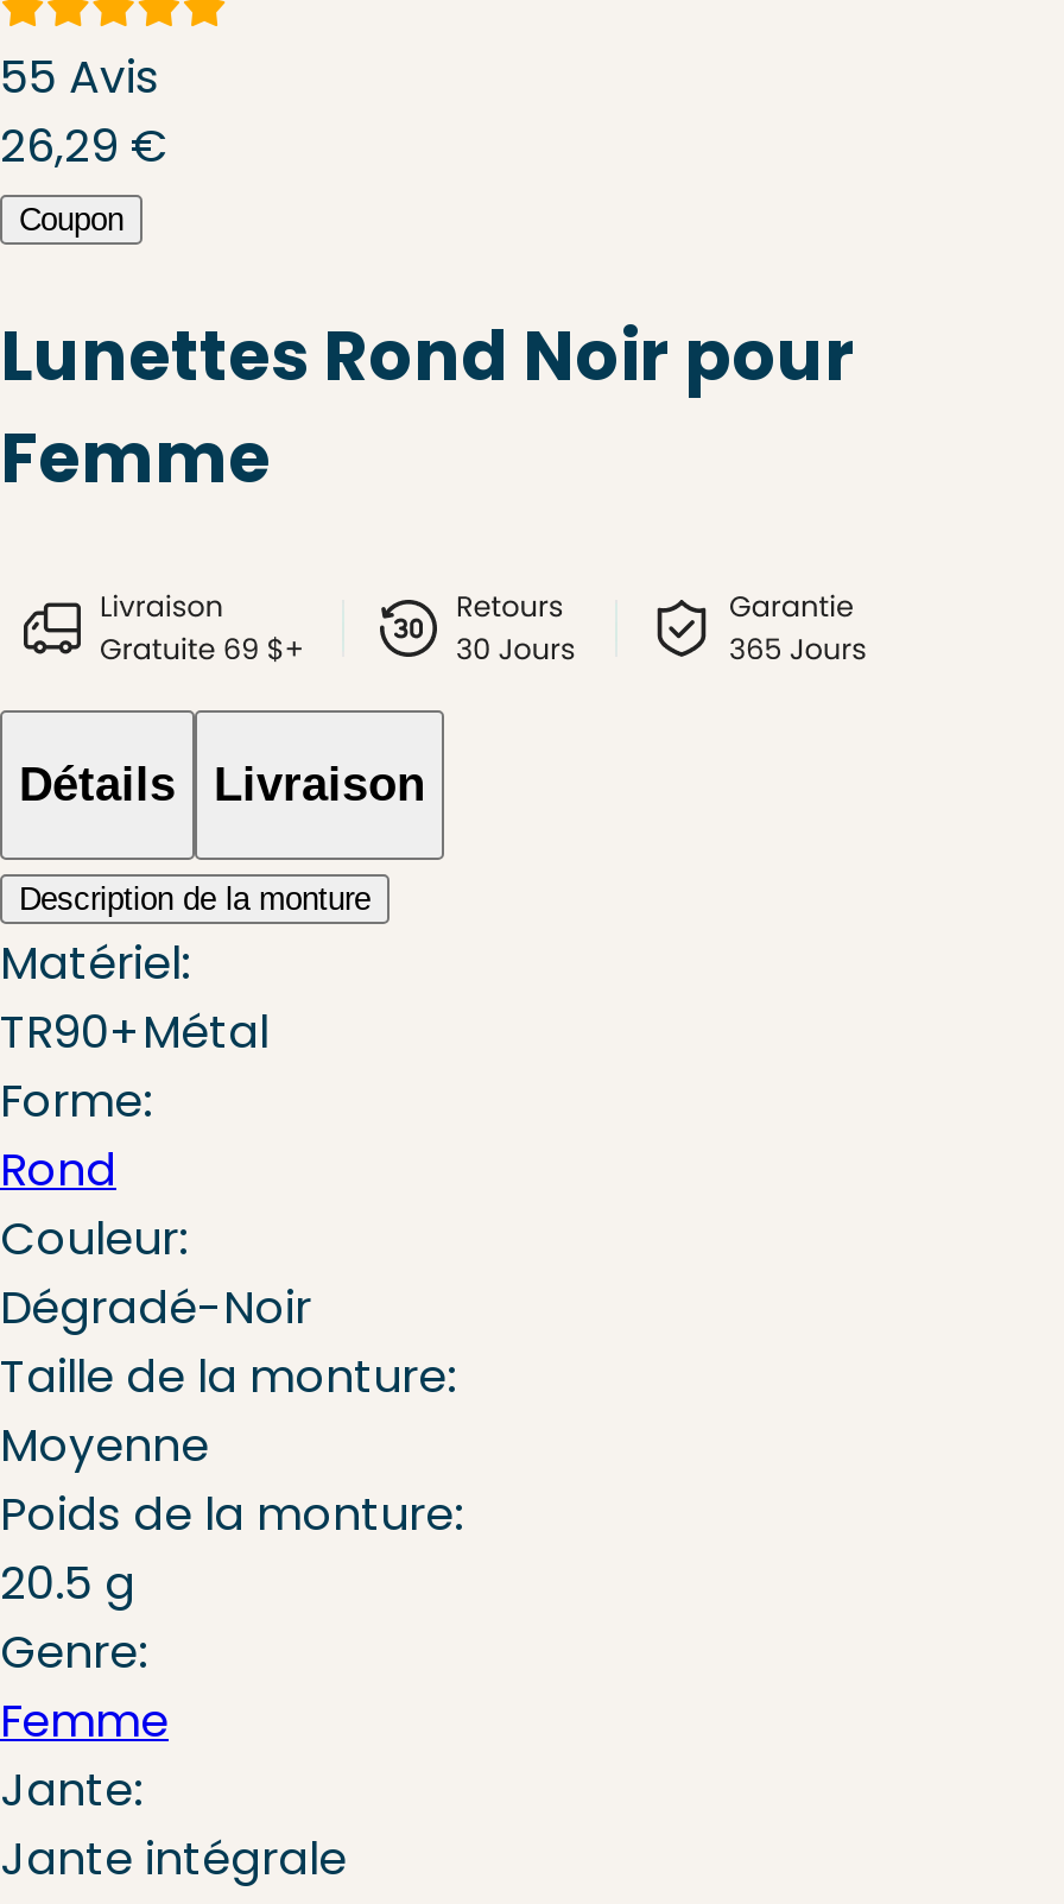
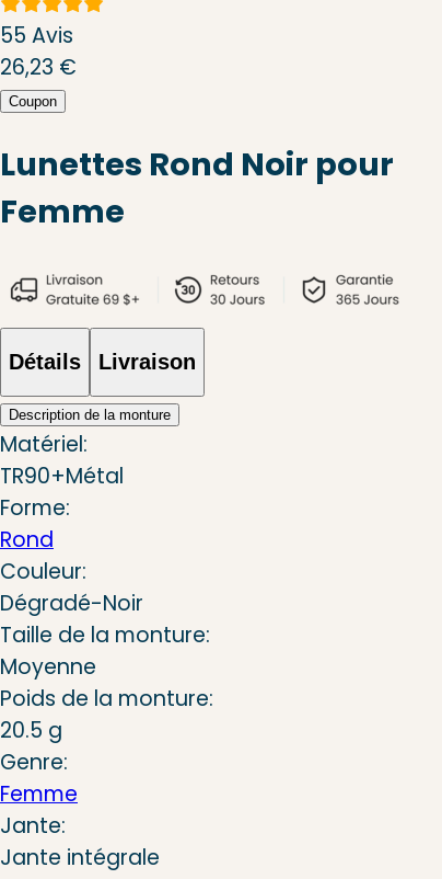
- 26,29 €
+ 26,23 €
